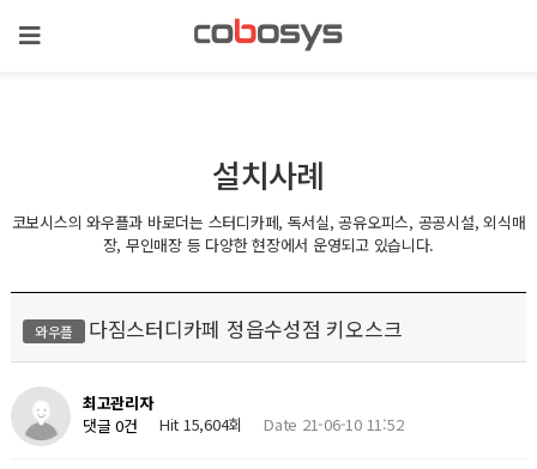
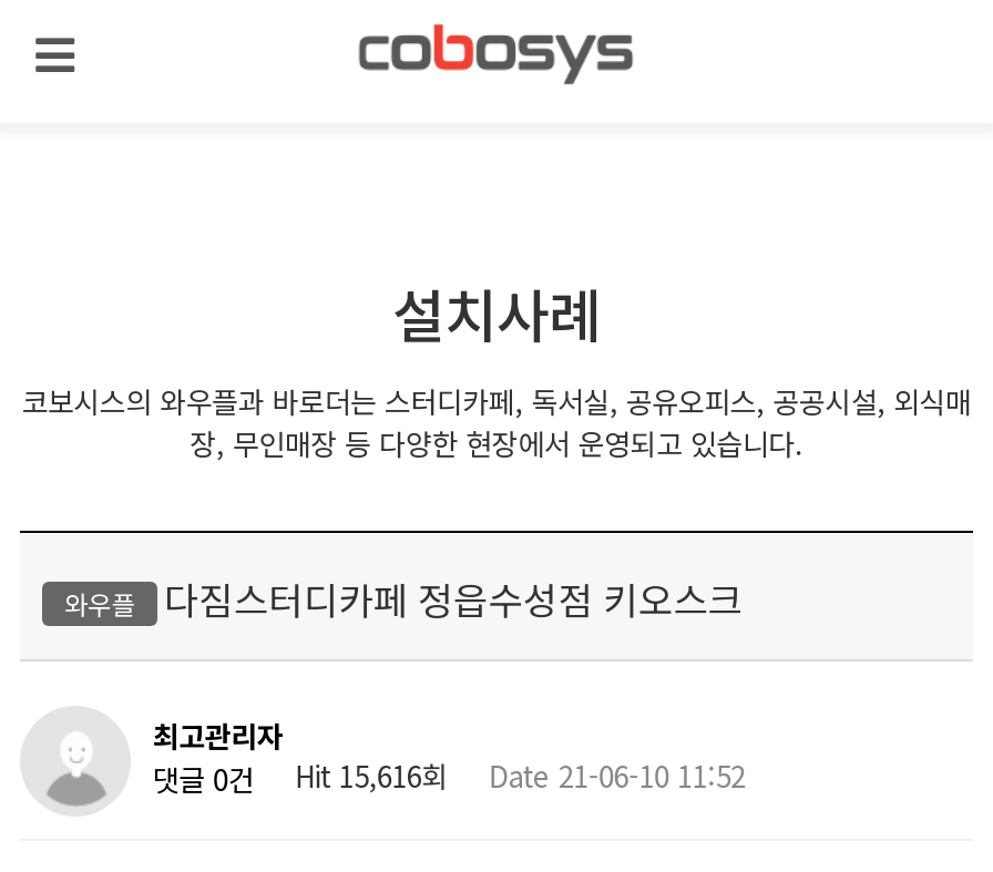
- 댓글 0건 Hit 15,604회 Date 21-06-10 11:52
+ 댓글 0건 Hit 15,616회 Date 21-06-10 11:52
